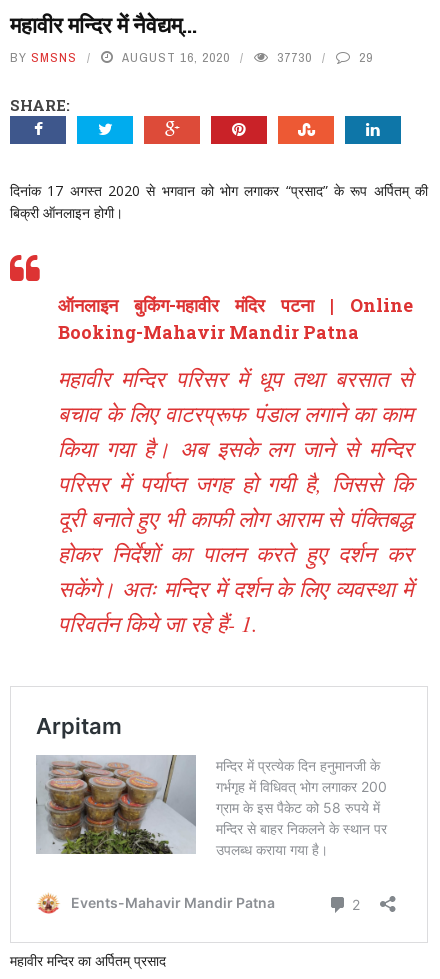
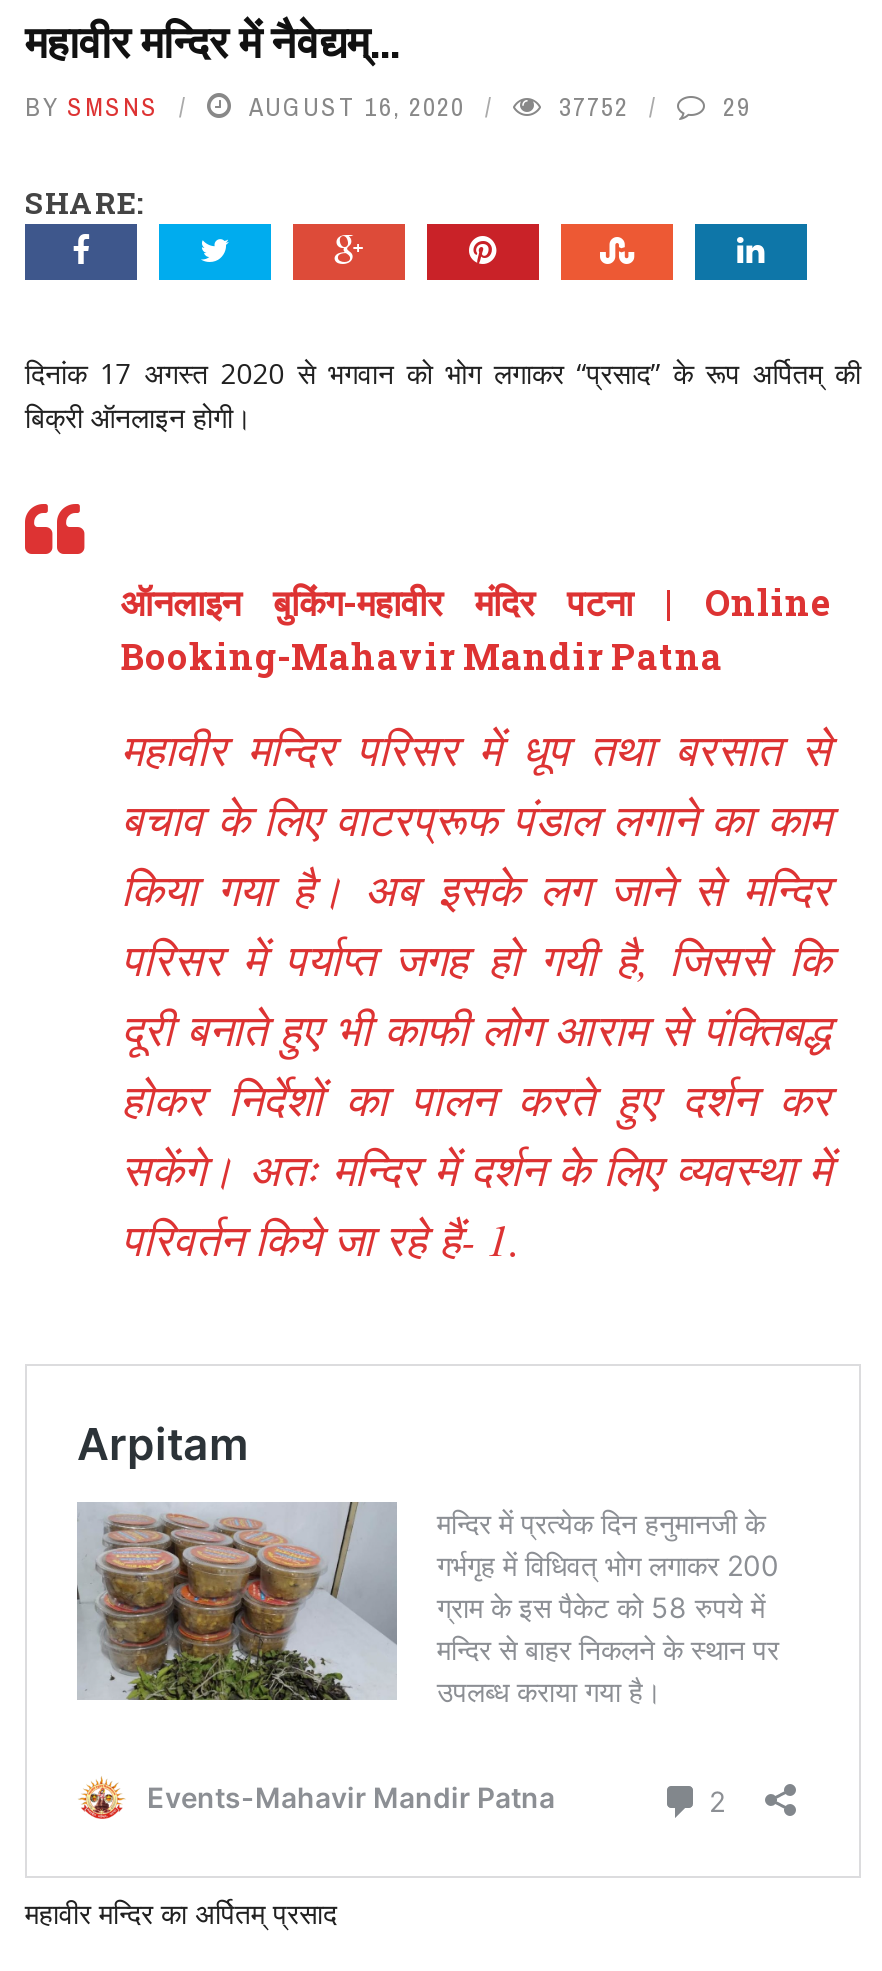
- 37730
+ 37752
